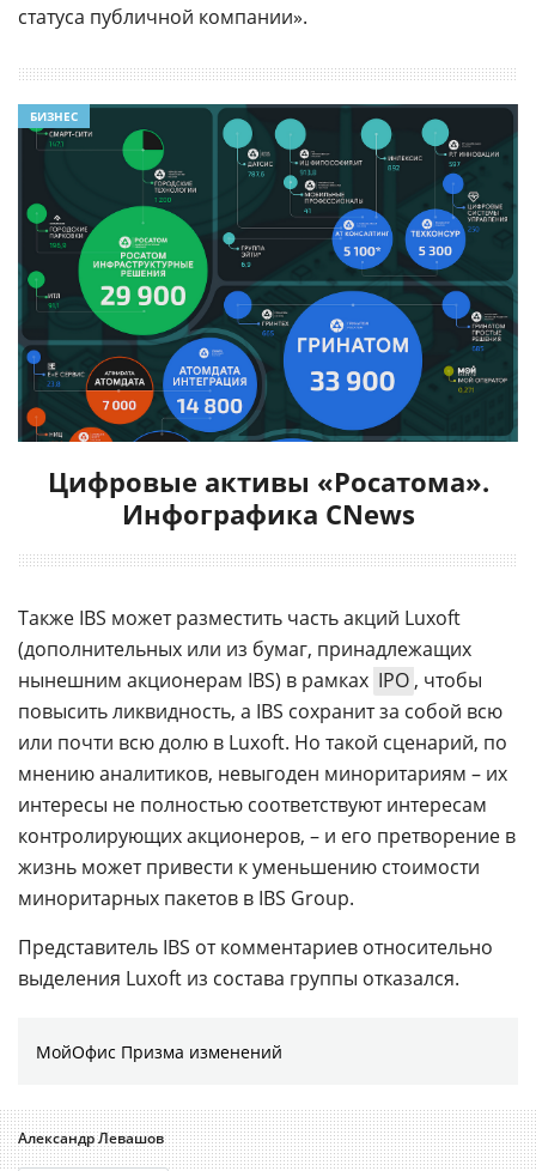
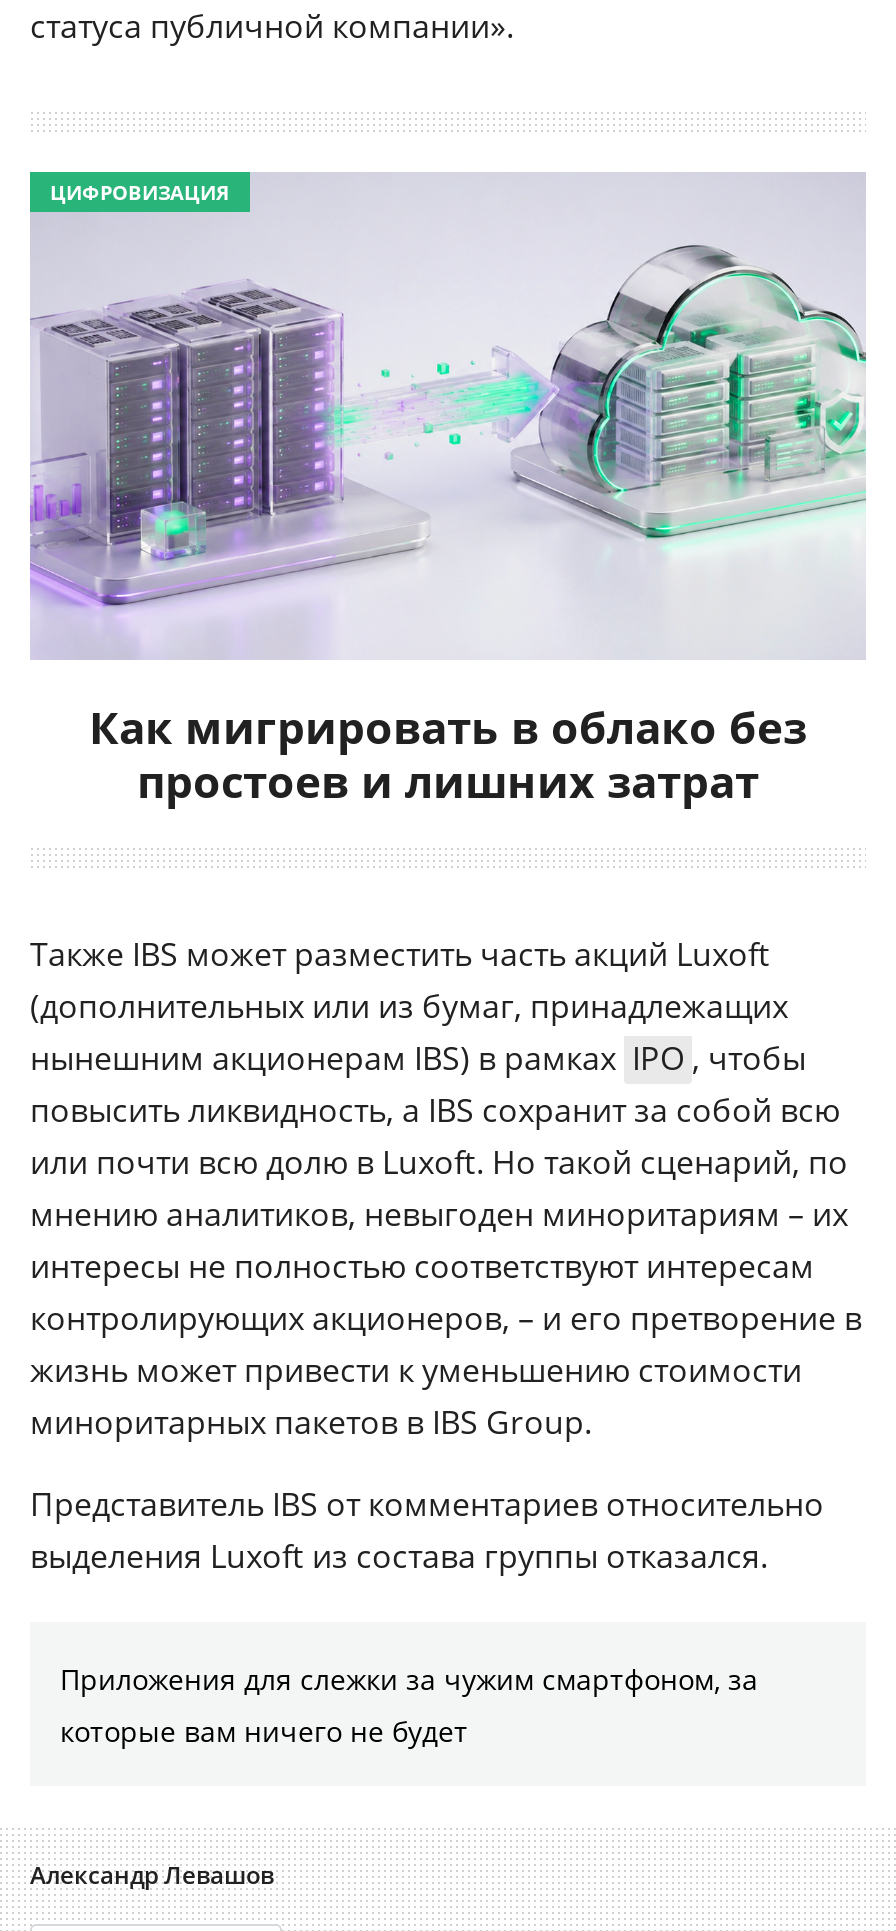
- [image]
- БИЗНЕС
+ [image]
+ ЦИФРОВИЗАЦИЯ

- Цифровые активы «Росатома».
- Инфографика CNews
+ Как мигрировать в облако без
+ простоев и лишних затрат

moved up: Также IBS может разместить часть акций Luxoft | (дополнительных или из бумаг, принадлежащих | нынешним акционерам IBS) в рамках IPO , чтобы | ... | Представитель IBS от комментариев относительно | выделения Luxoft из состава группы отказался.

- МойОфис Призма изменений
+ Приложения для слежки за чужим смартфоном, за
+ которые вам ничего не будет
